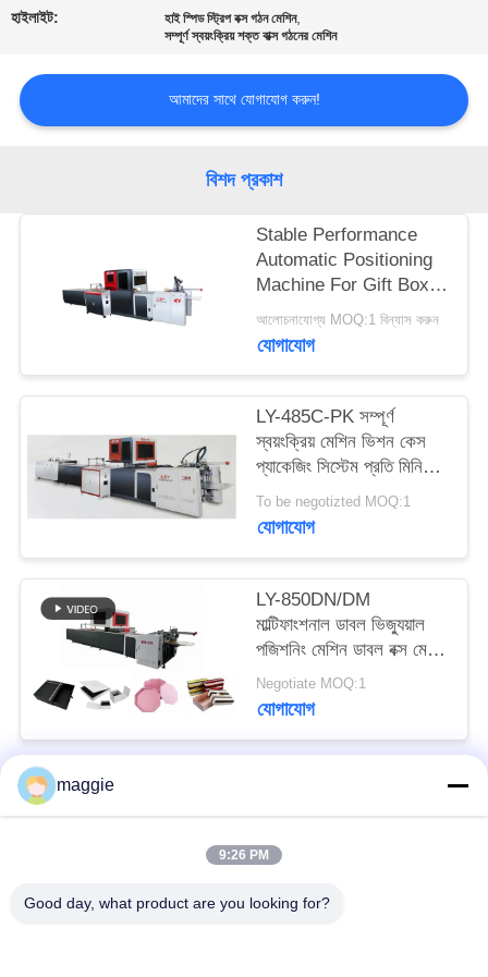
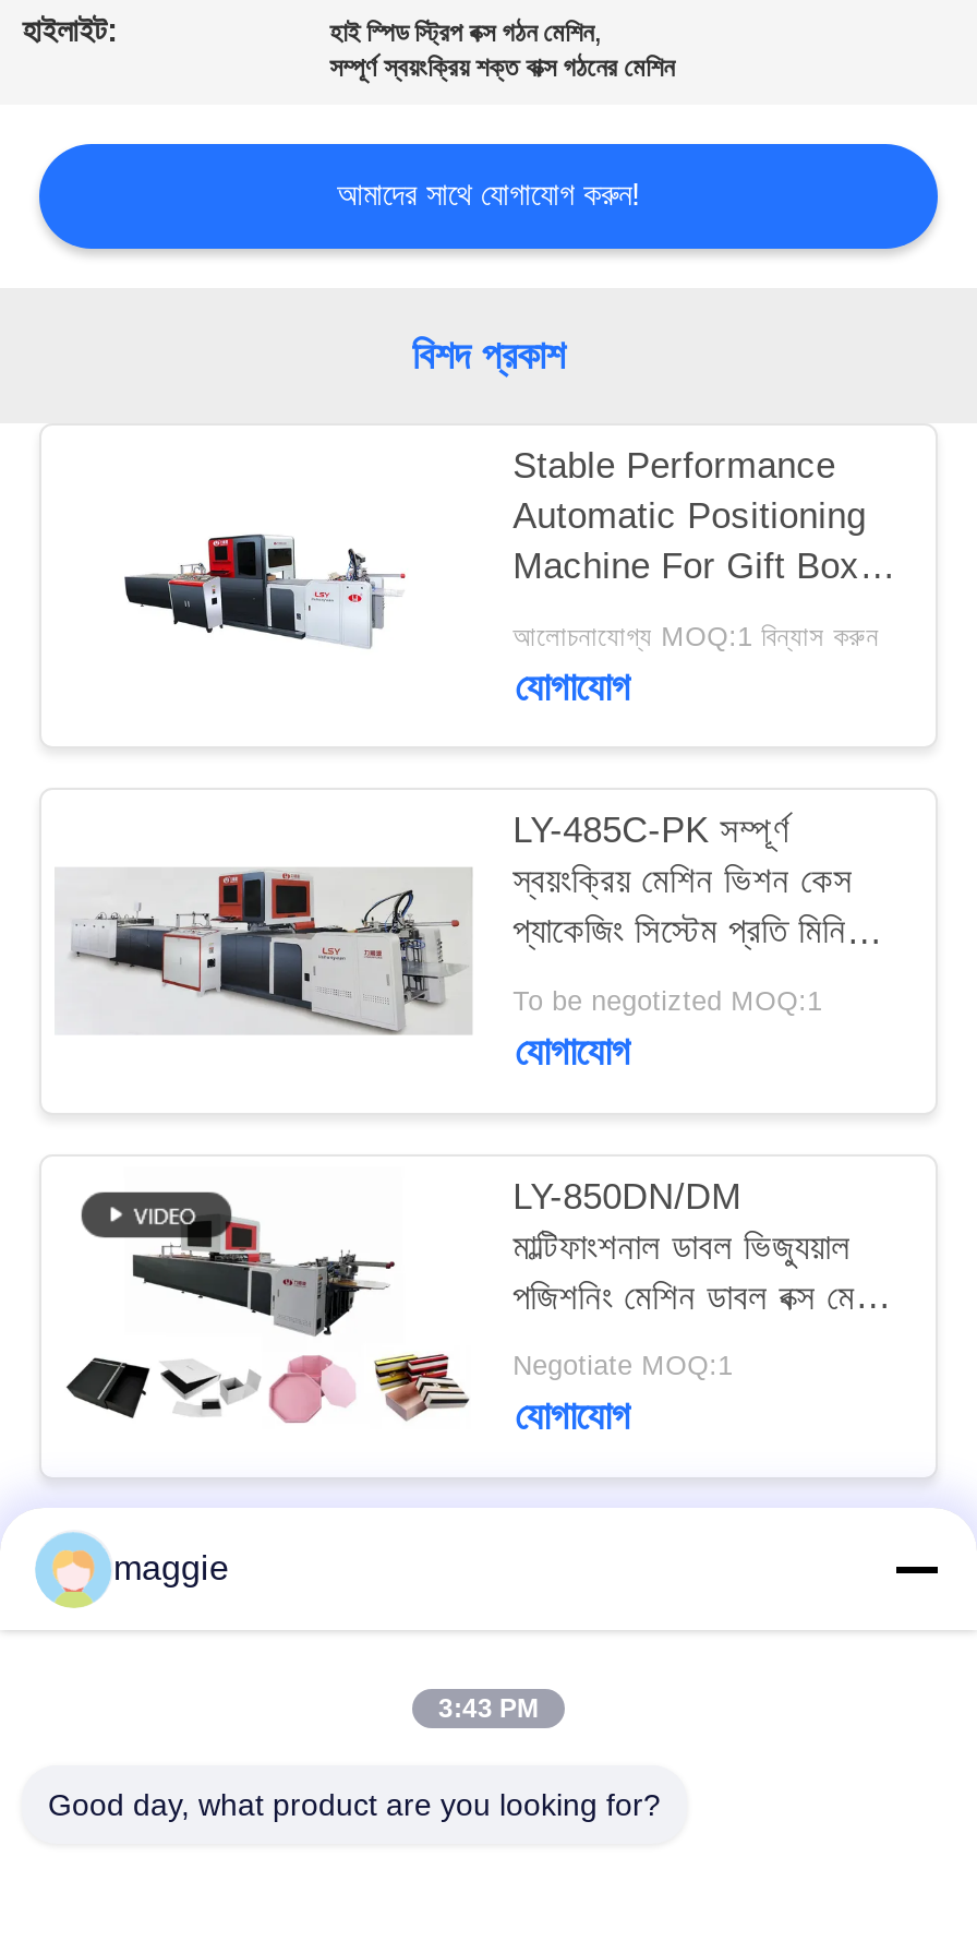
- 9:26 PM
+ 3:43 PM
